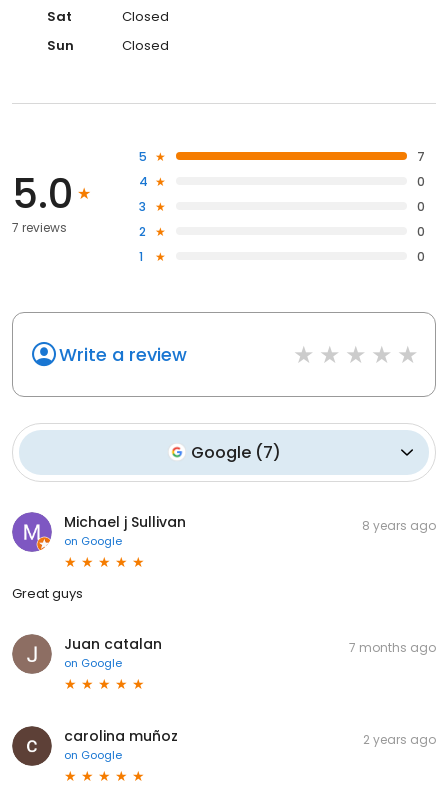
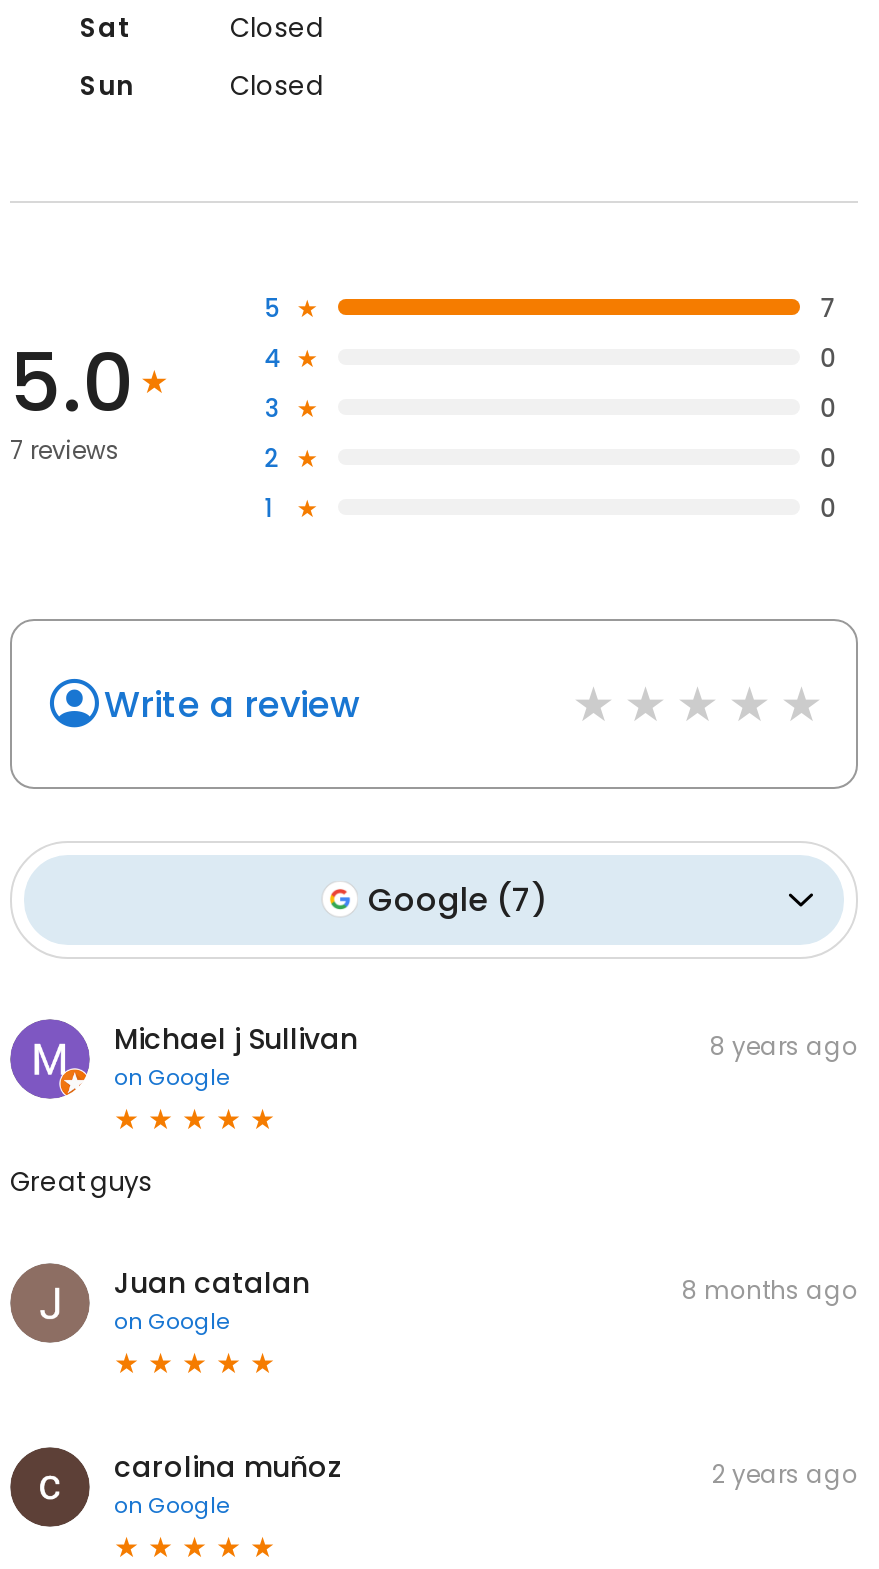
- 7 months ago
+ 8 months ago
